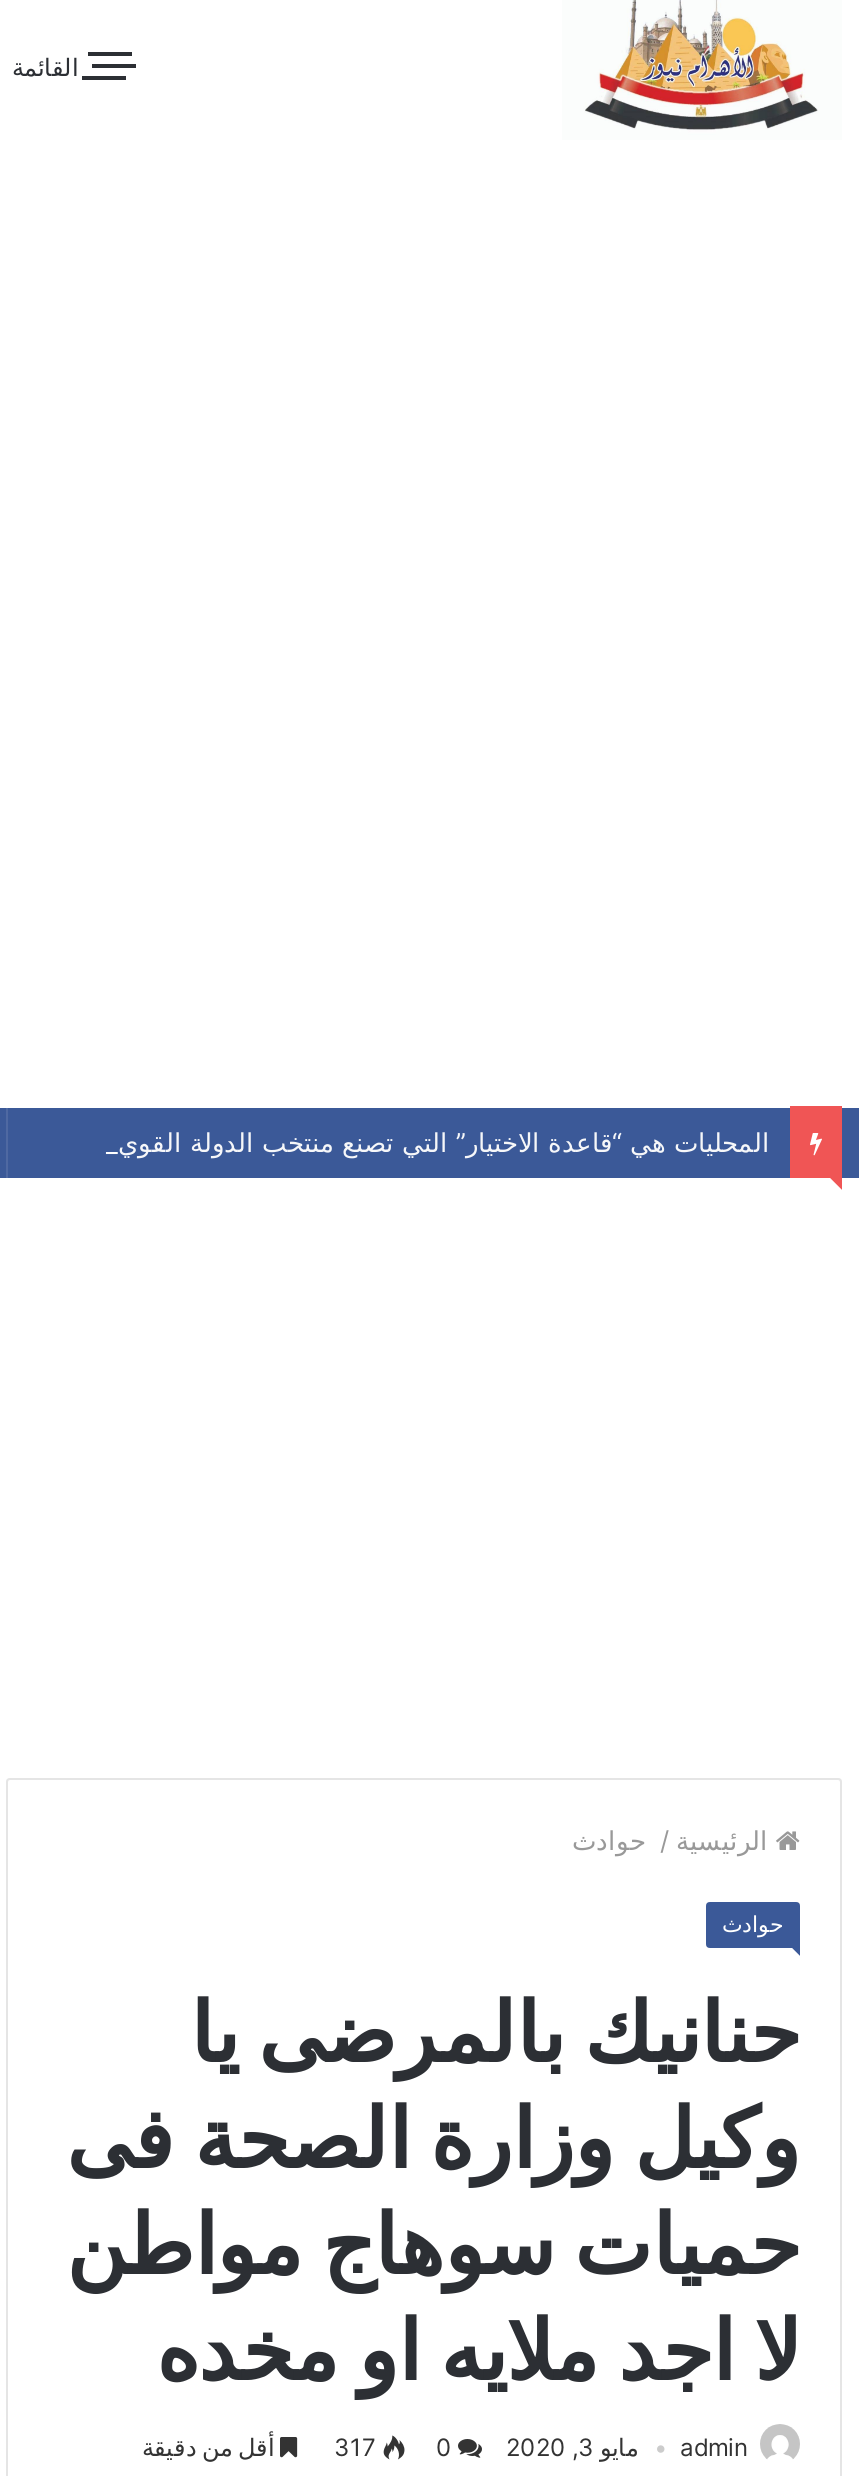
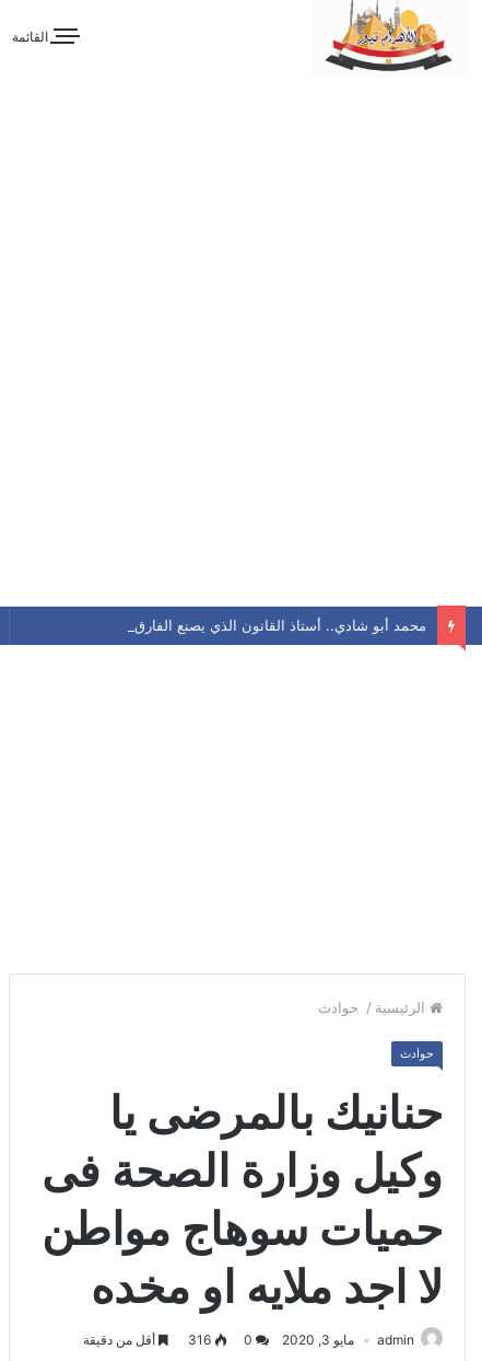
- المحليات هي “قاعدة الاختيار” التي تصنع منتخب الدولة القوي
+ محمد أبو شادي.. أستاذ القانون الذي يصنع الفارق

- 317
+ 316
